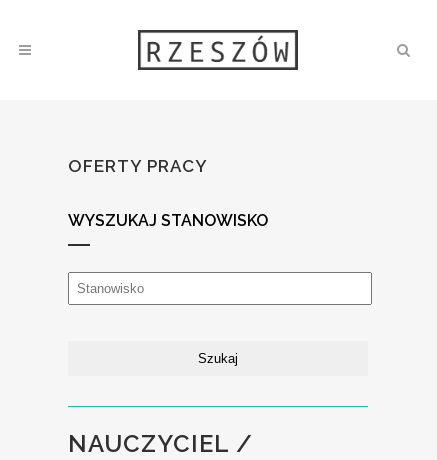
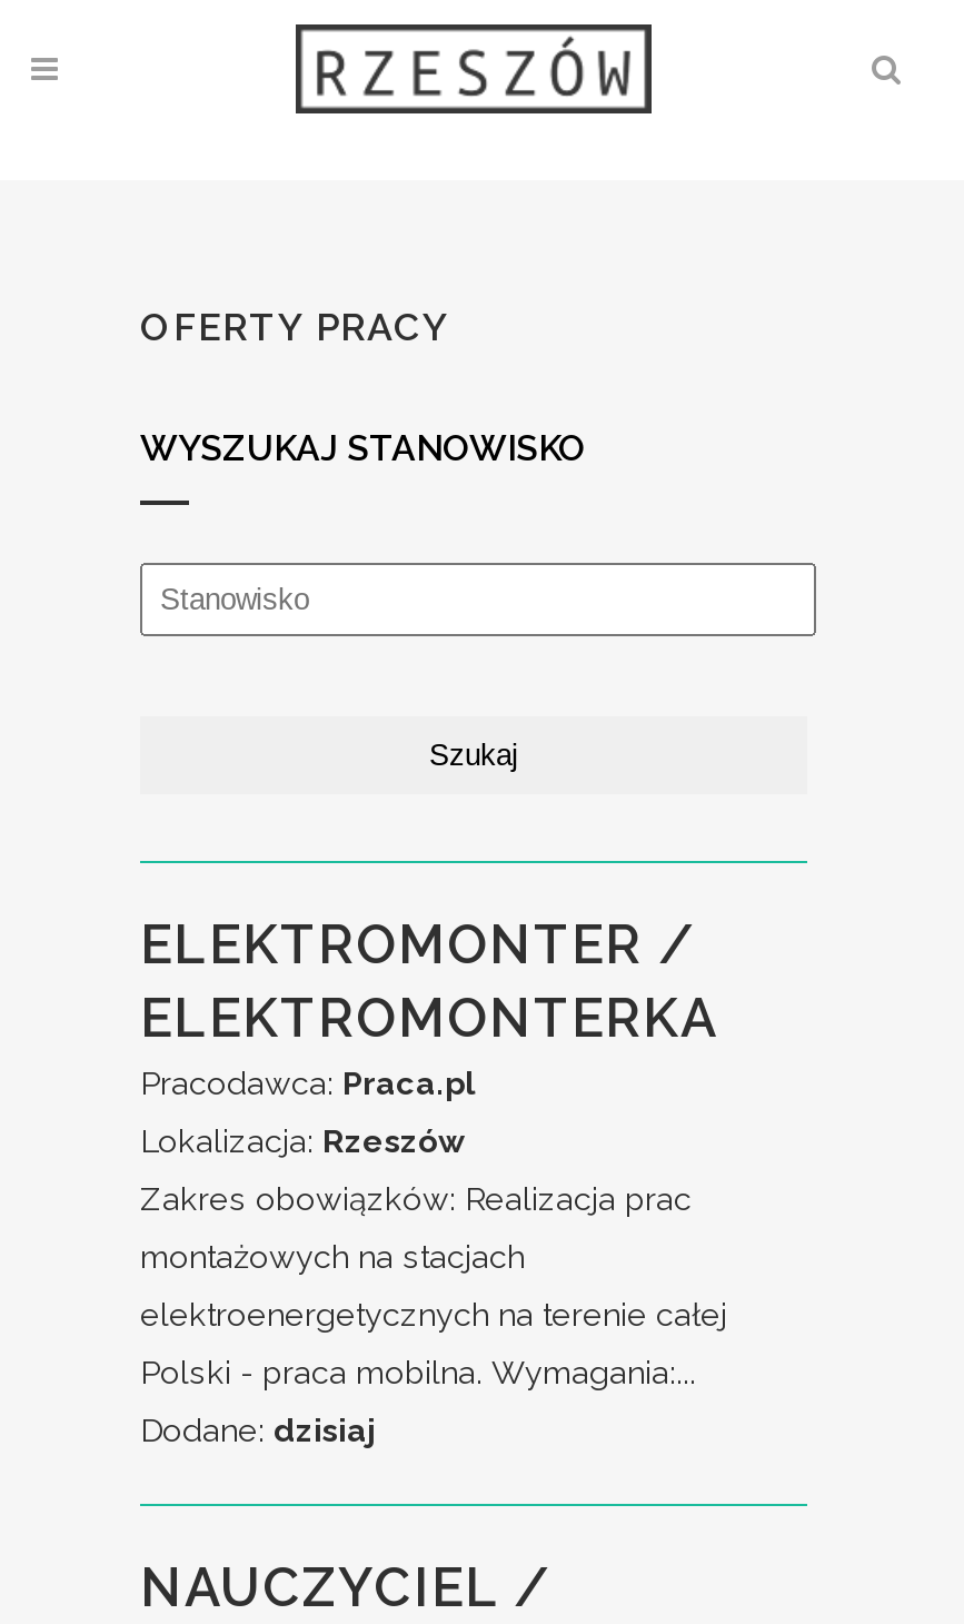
+ ELEKTROMONTER /
+ ELEKTROMONTERKA
+ Pracodawca: Praca.pl
+ Lokalizacja: Rzeszów
+ Zakres obowiązków: Realizacja prac
+ montażowych na stacjach
+ elektroenergetycznych na terenie całej
+ Polski - praca mobilna. Wymagania:...
+ Dodane: dzisiaj
